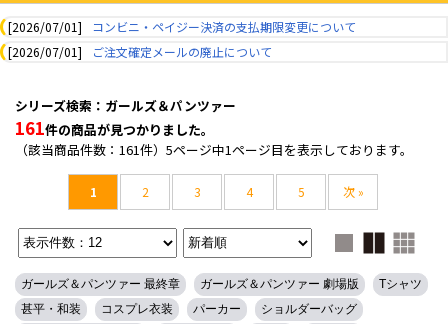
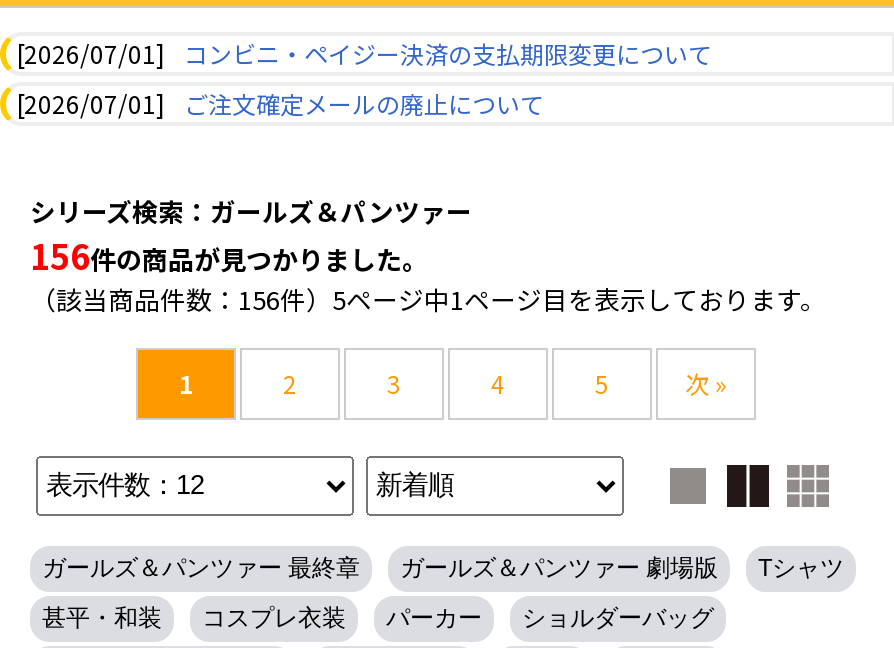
- 161件の商品が見つかりました。
+ 156件の商品が見つかりました。

- （該当商品件数：161件）5ページ中1ページ目を表示しております。
+ （該当商品件数：156件）5ページ中1ページ目を表示しております。
